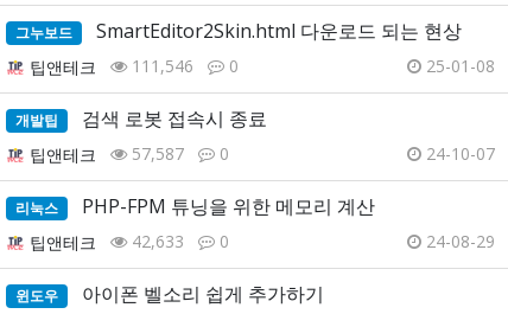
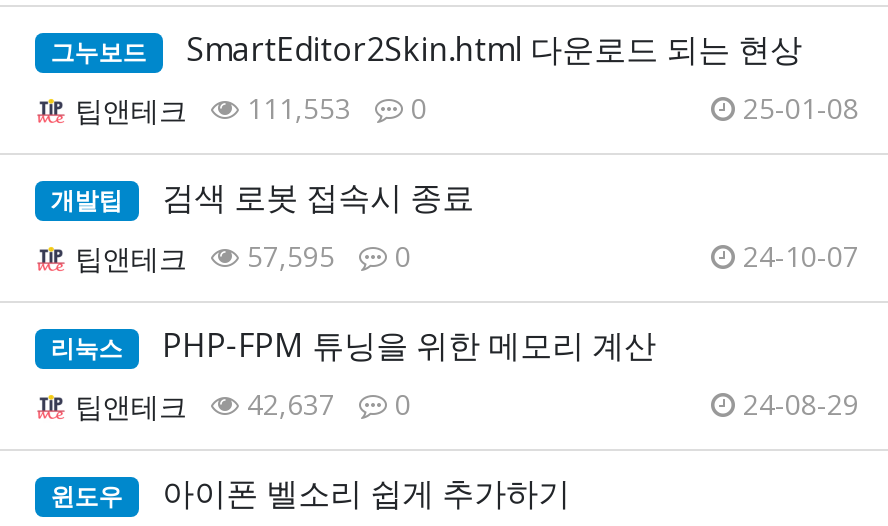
- 팁앤테크 111,546 0
+ 팁앤테크 111,553 0

- 팁앤테크 57,587 0
+ 팁앤테크 57,595 0

- 팁앤테크 42,633 0
+ 팁앤테크 42,637 0
